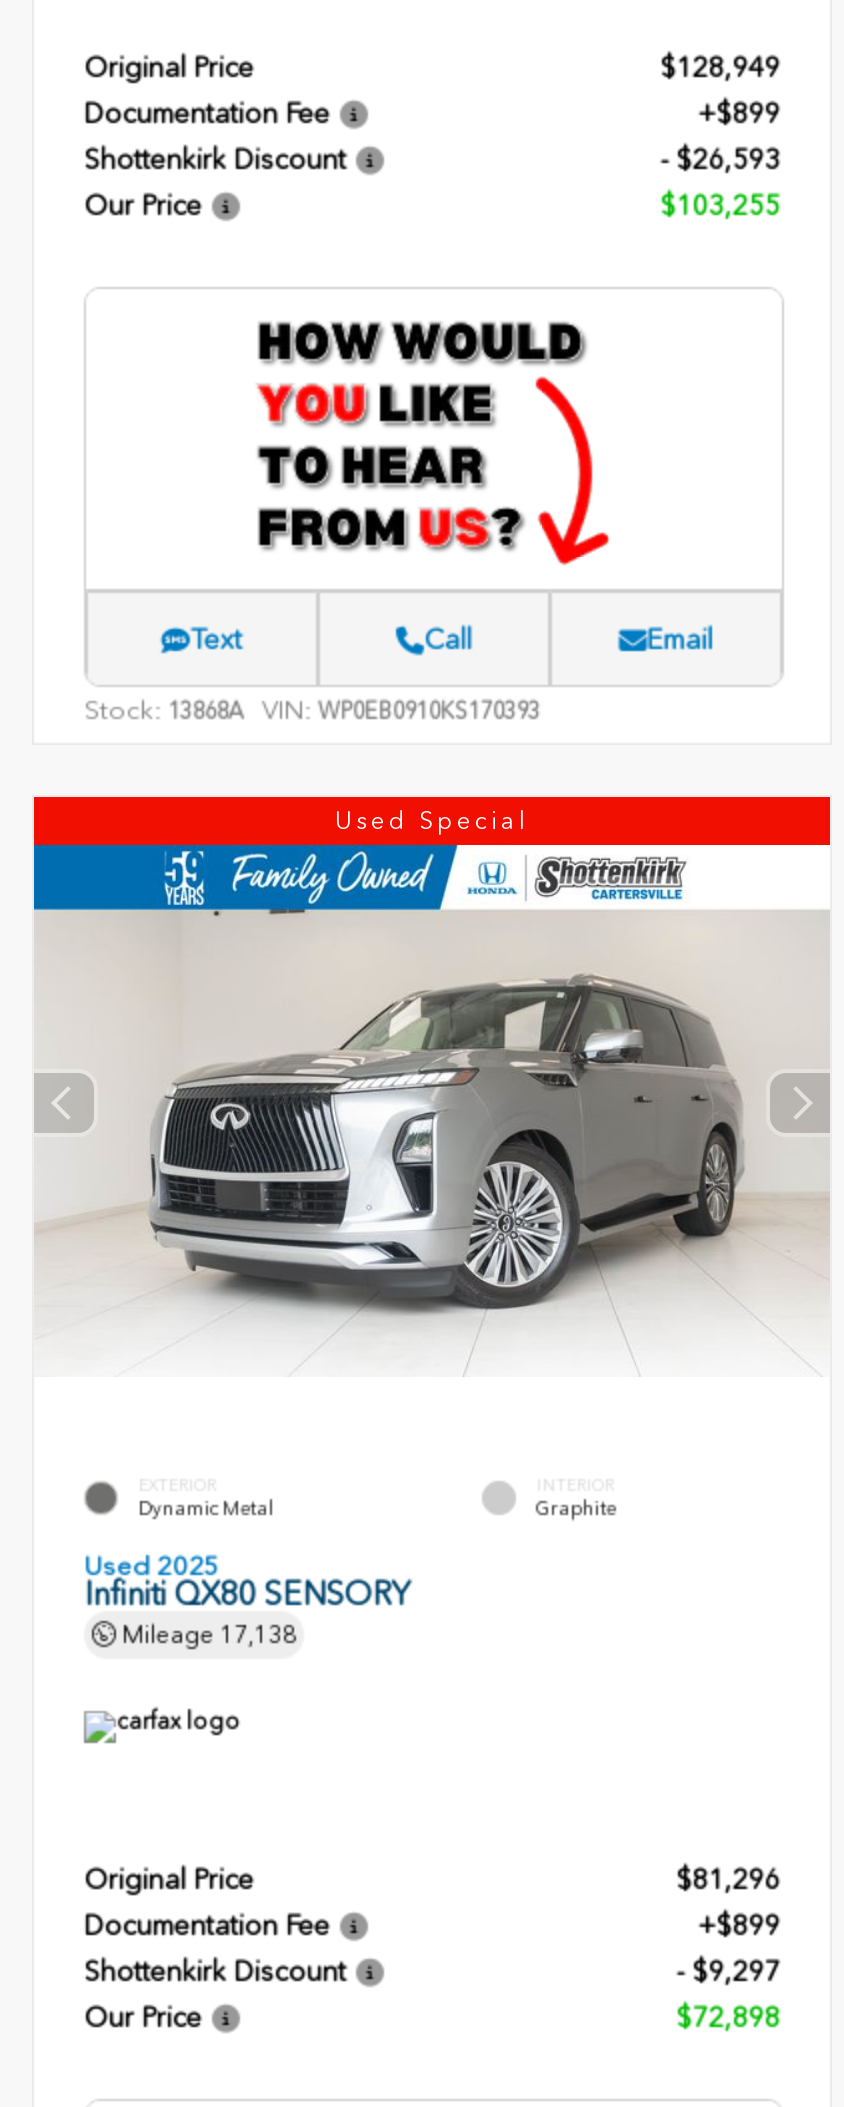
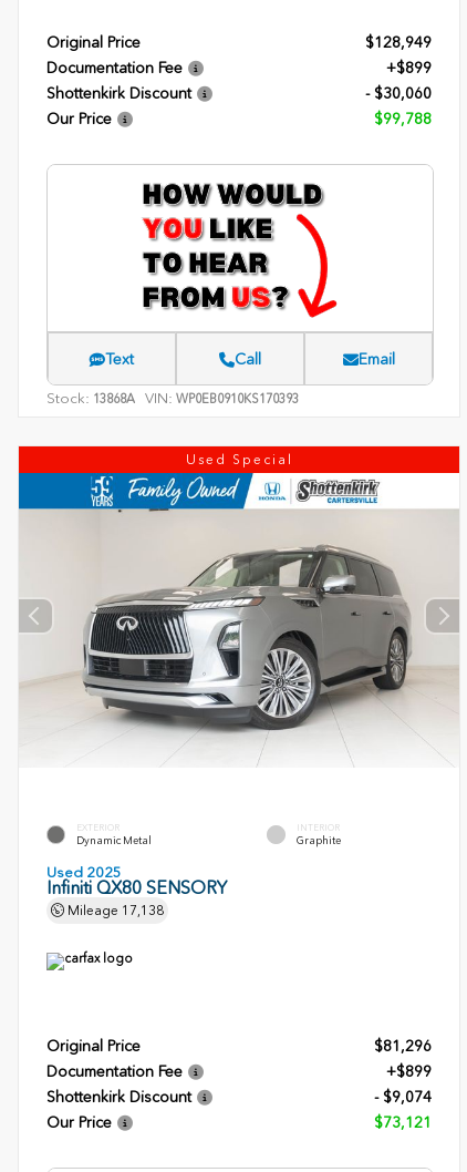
- - $26,593
+ - $30,060

- $103,255
+ $99,788

- - $9,297
+ - $9,074

- $72,898
+ $73,121
